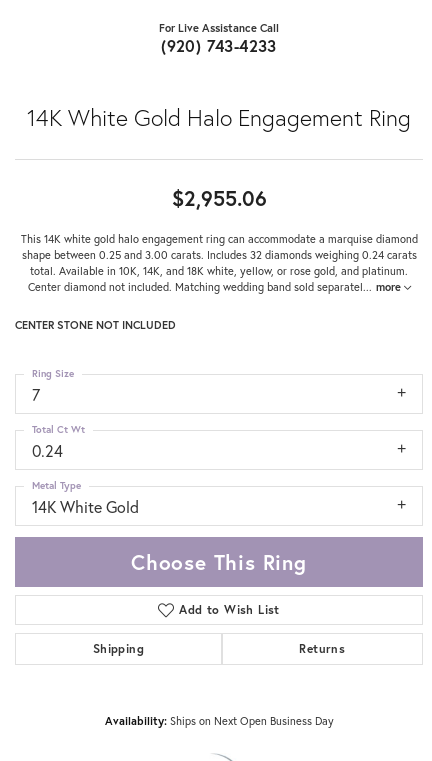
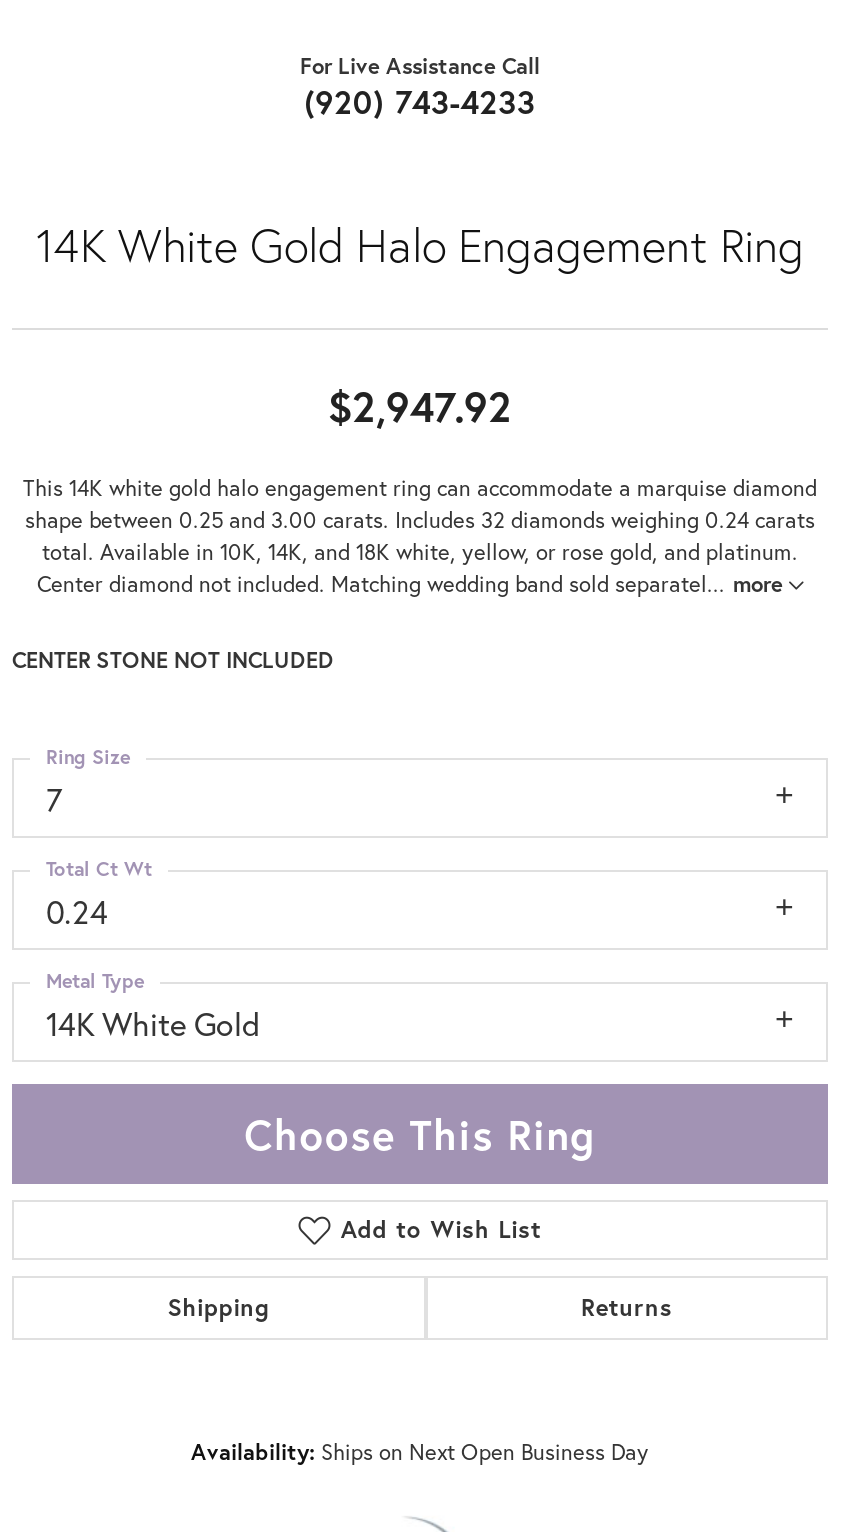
- $2,955.06
+ $2,947.92
